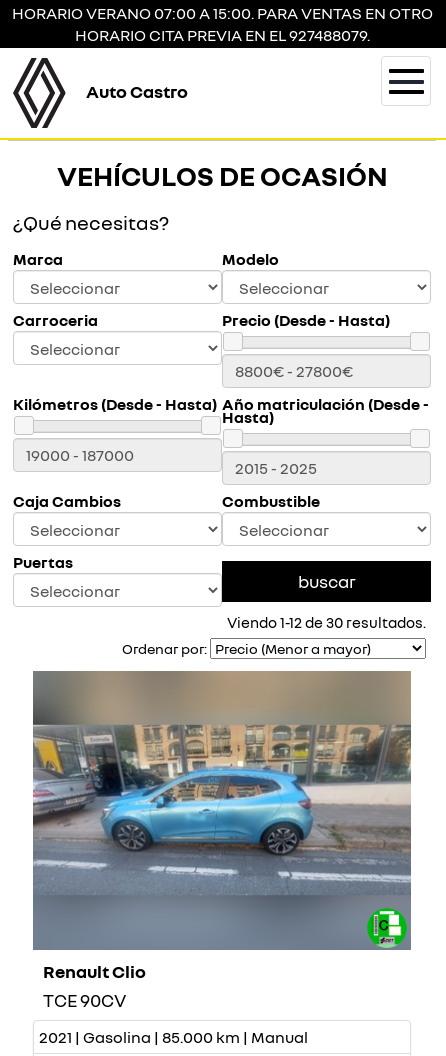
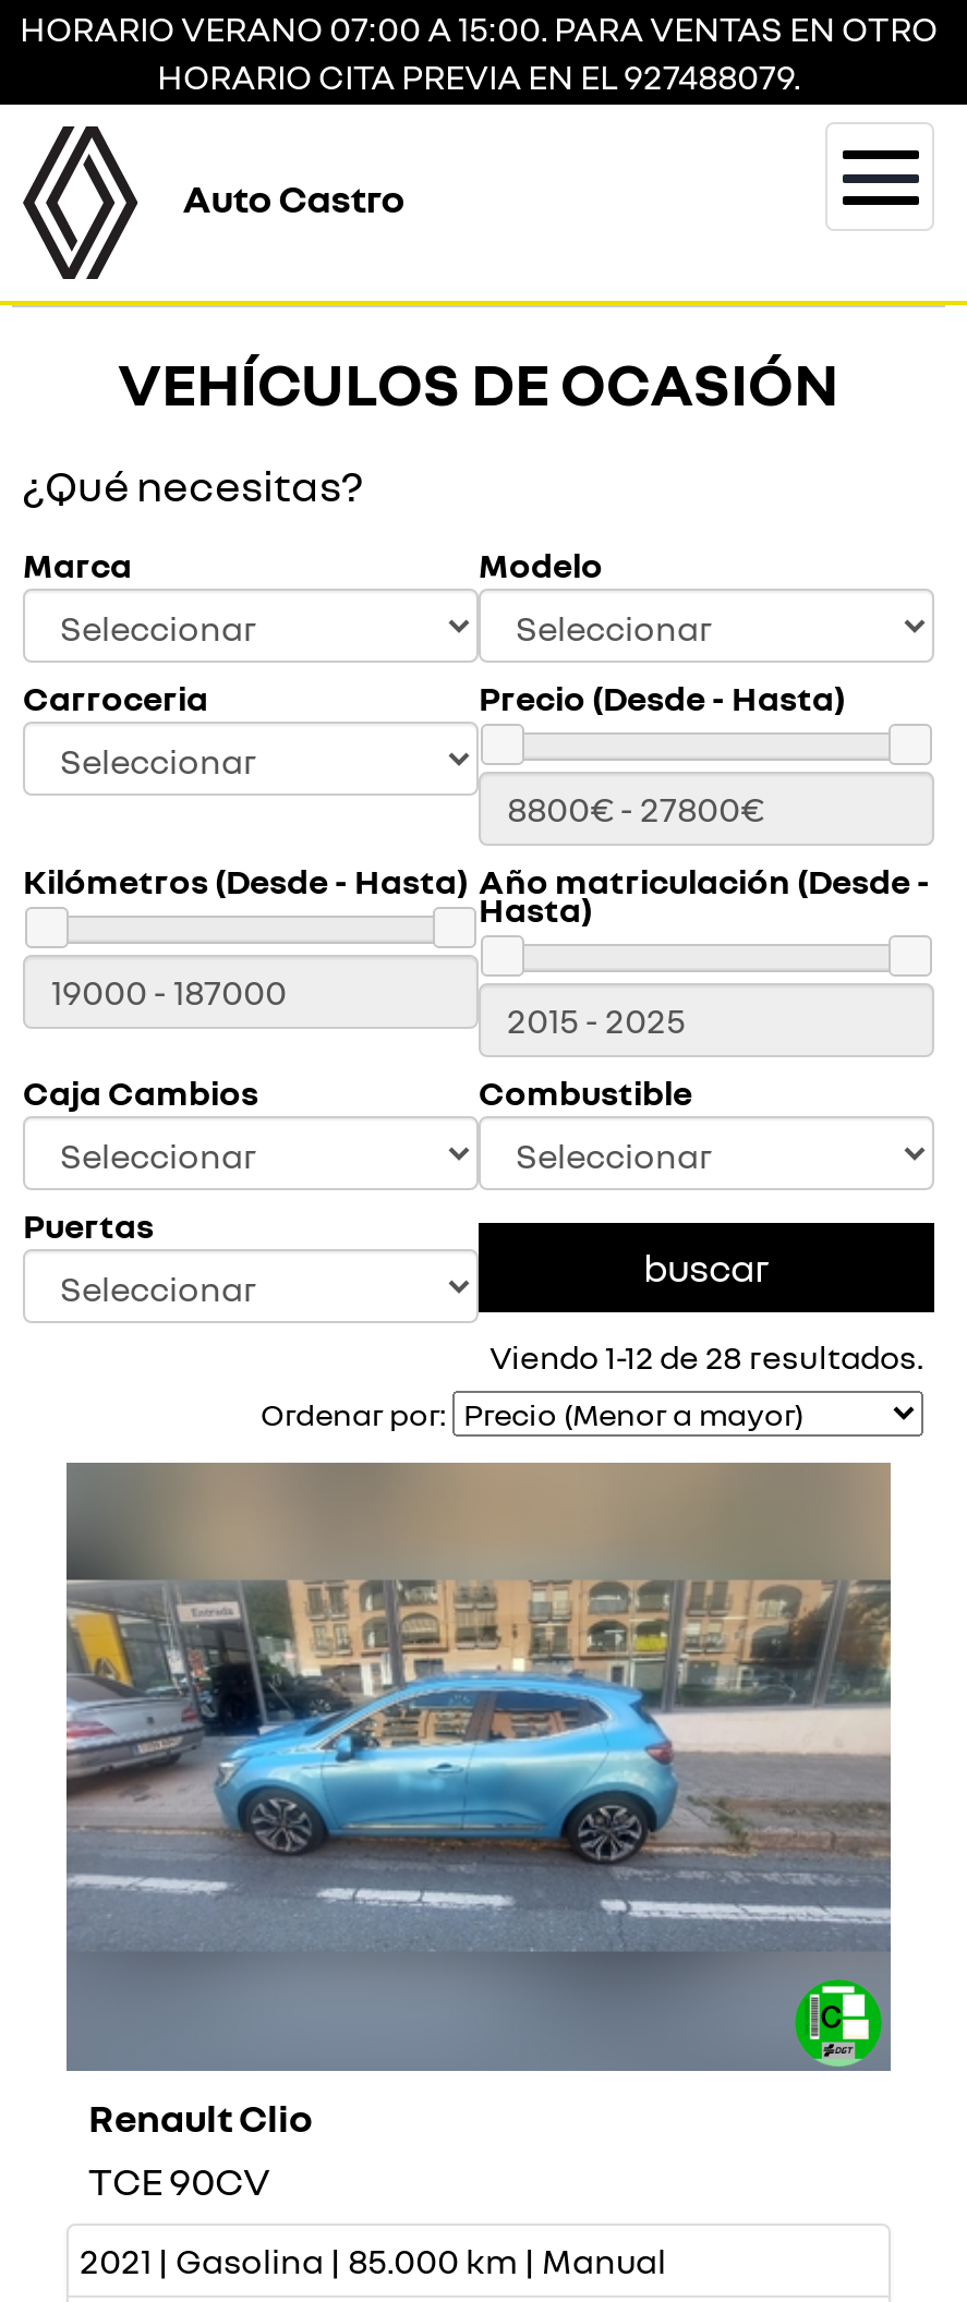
- Viendo 1-12 de 30 resultados.
+ Viendo 1-12 de 28 resultados.
